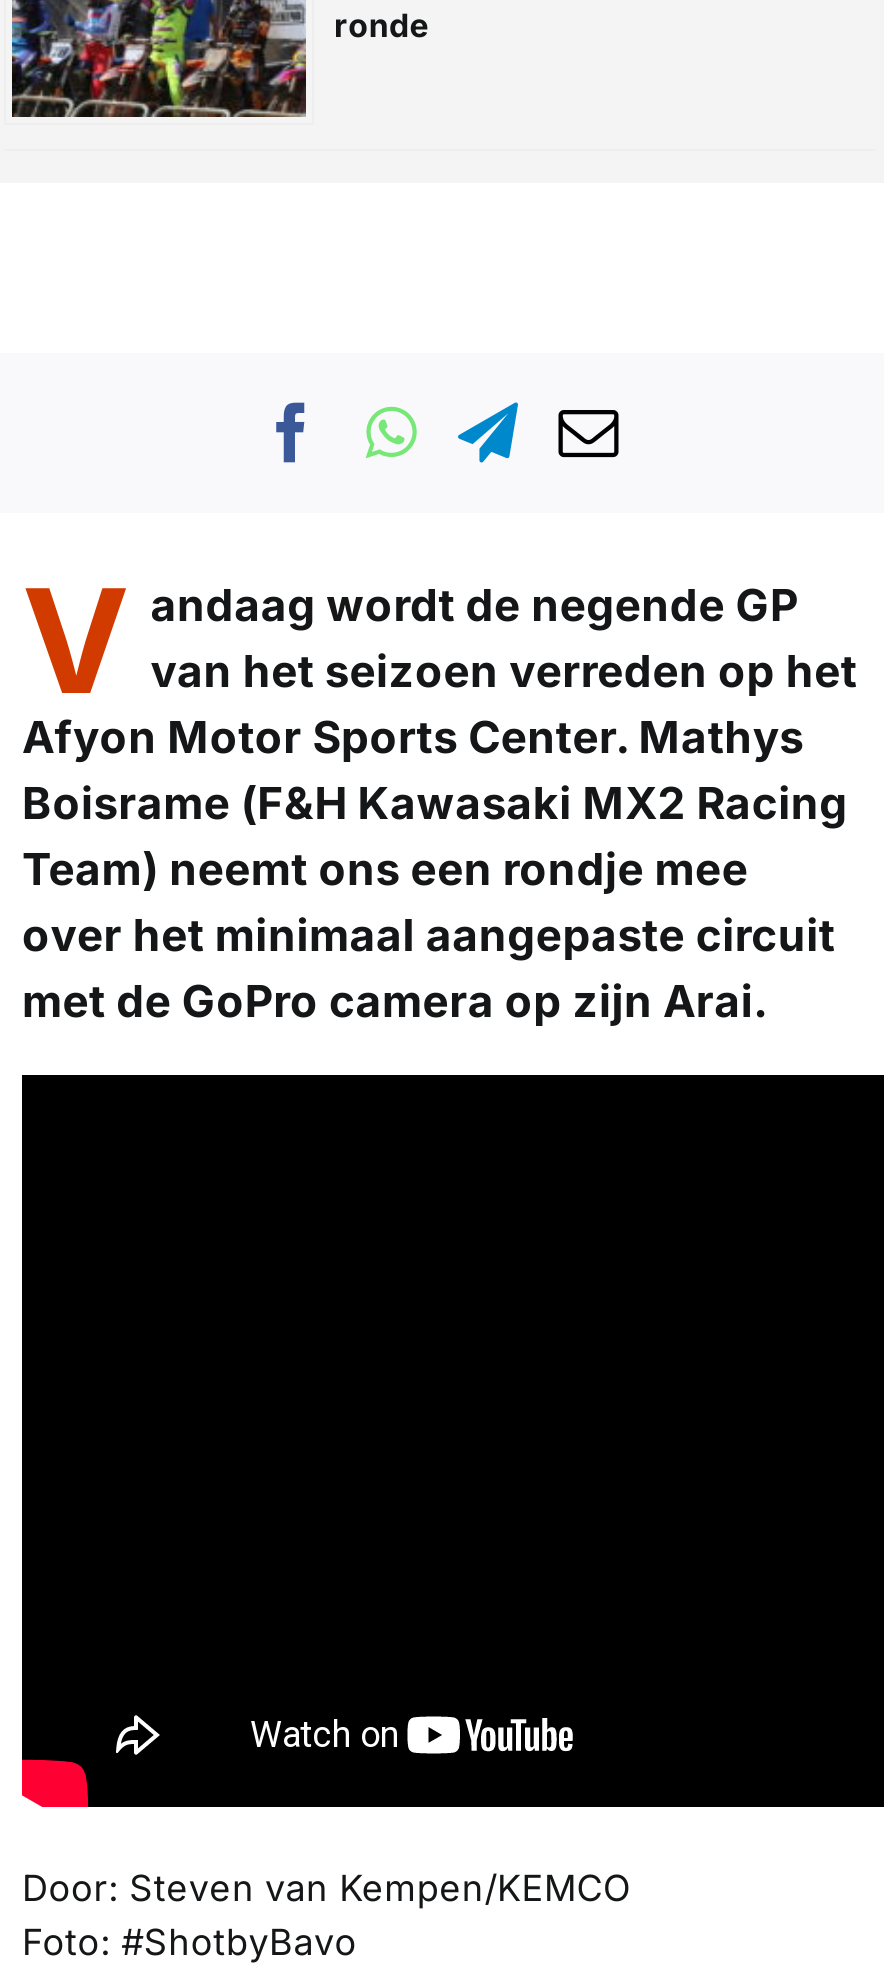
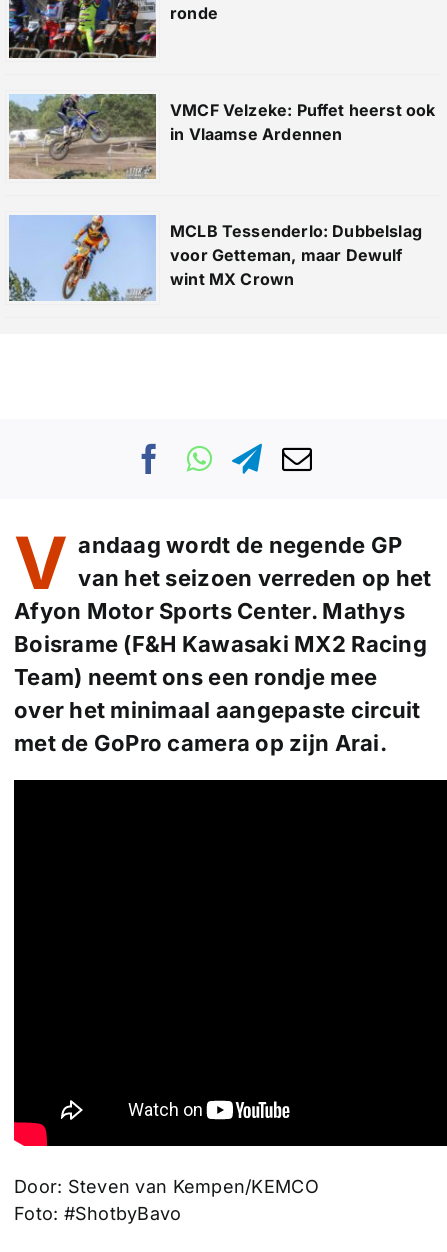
+ [image]
+ VMCF Velzeke: Puffet heerst ook
+ in Vlaamse Ardennen

+ [image]
+ MCLB Tessenderlo: Dubbelslag
+ voor Getteman, maar Dewulf
+ wint MX Crown
